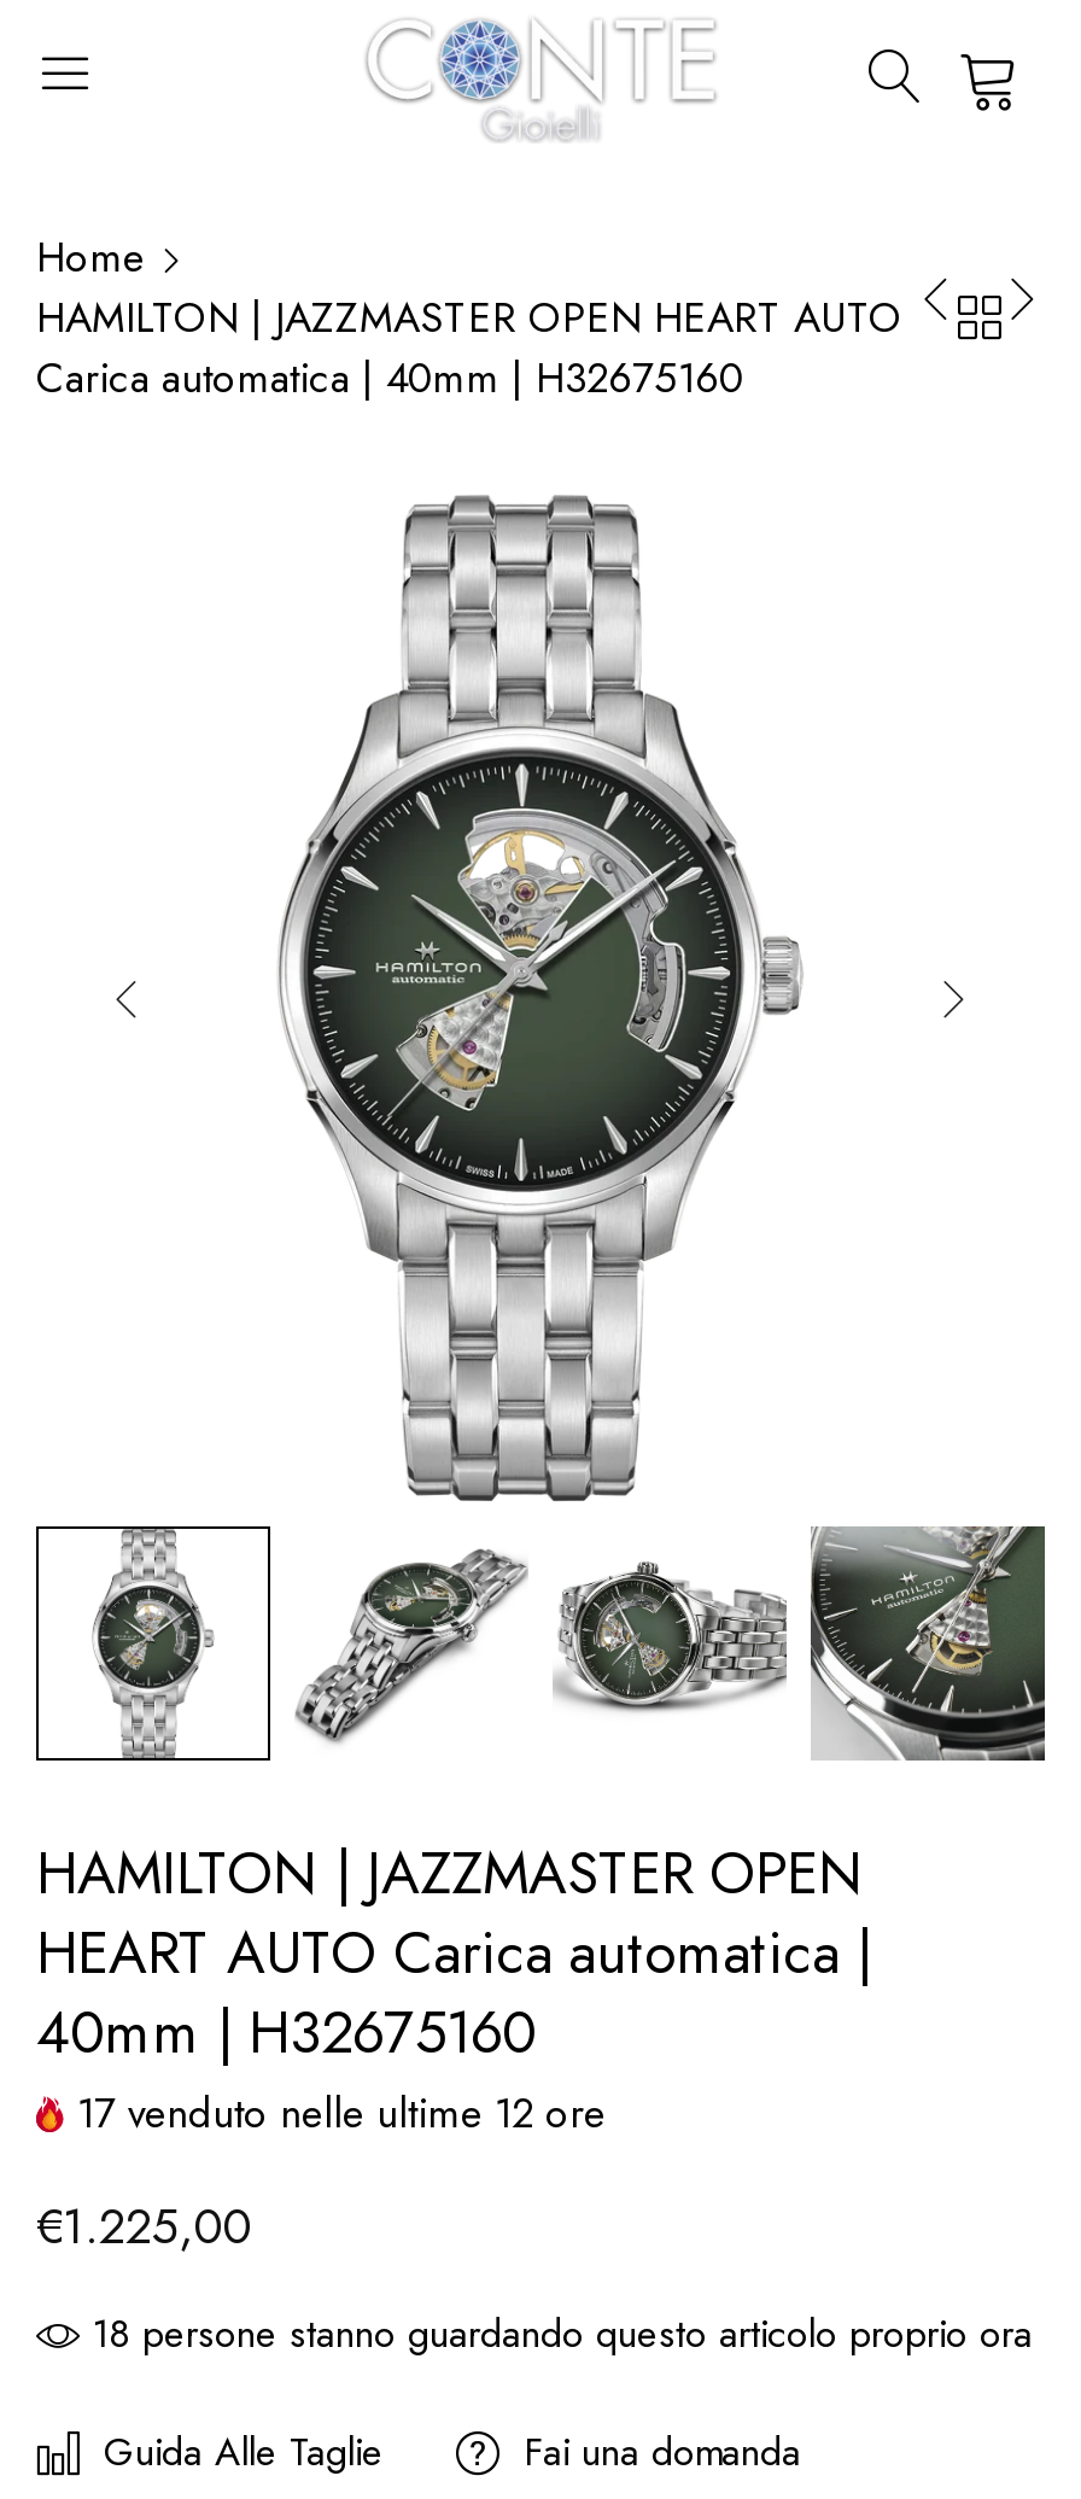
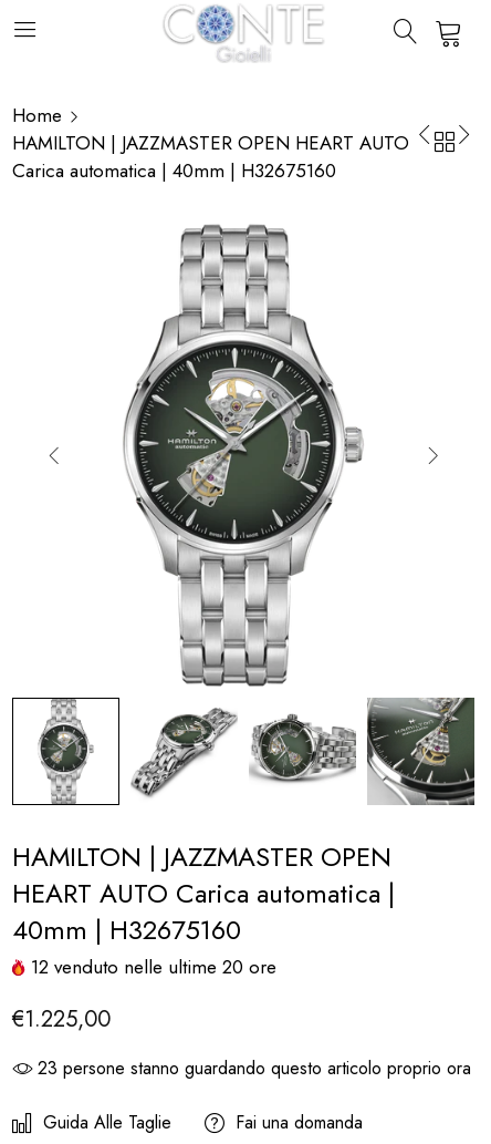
- 17 venduto nelle ultime 12 ore
+ 12 venduto nelle ultime 20 ore

- 18 persone stanno guardando questo articolo proprio ora
+ 23 persone stanno guardando questo articolo proprio ora
